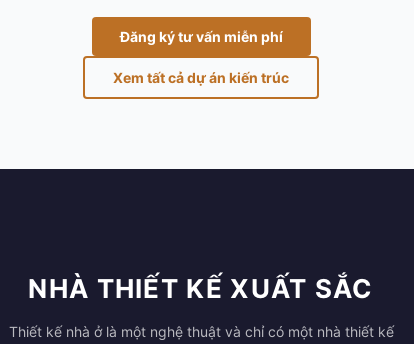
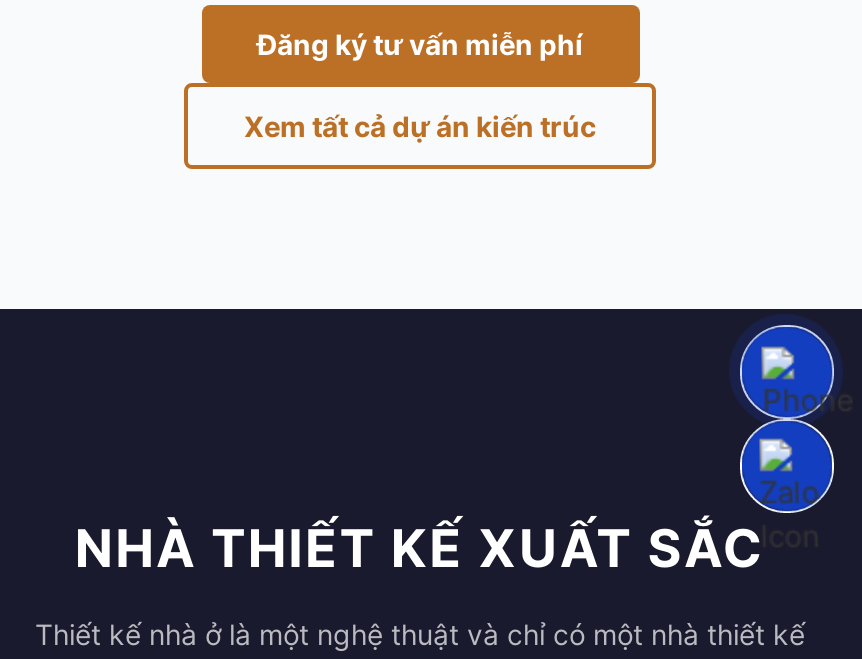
+ [image]
